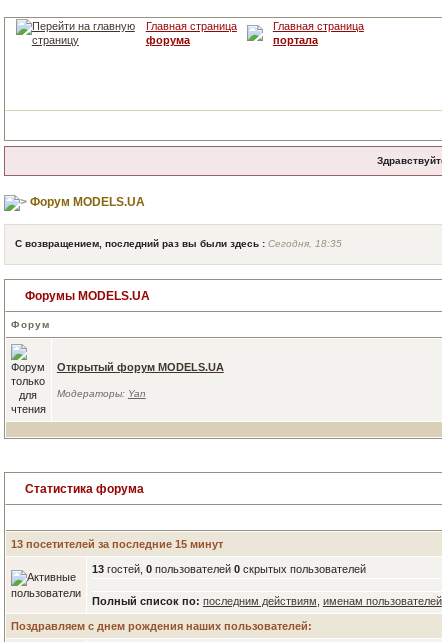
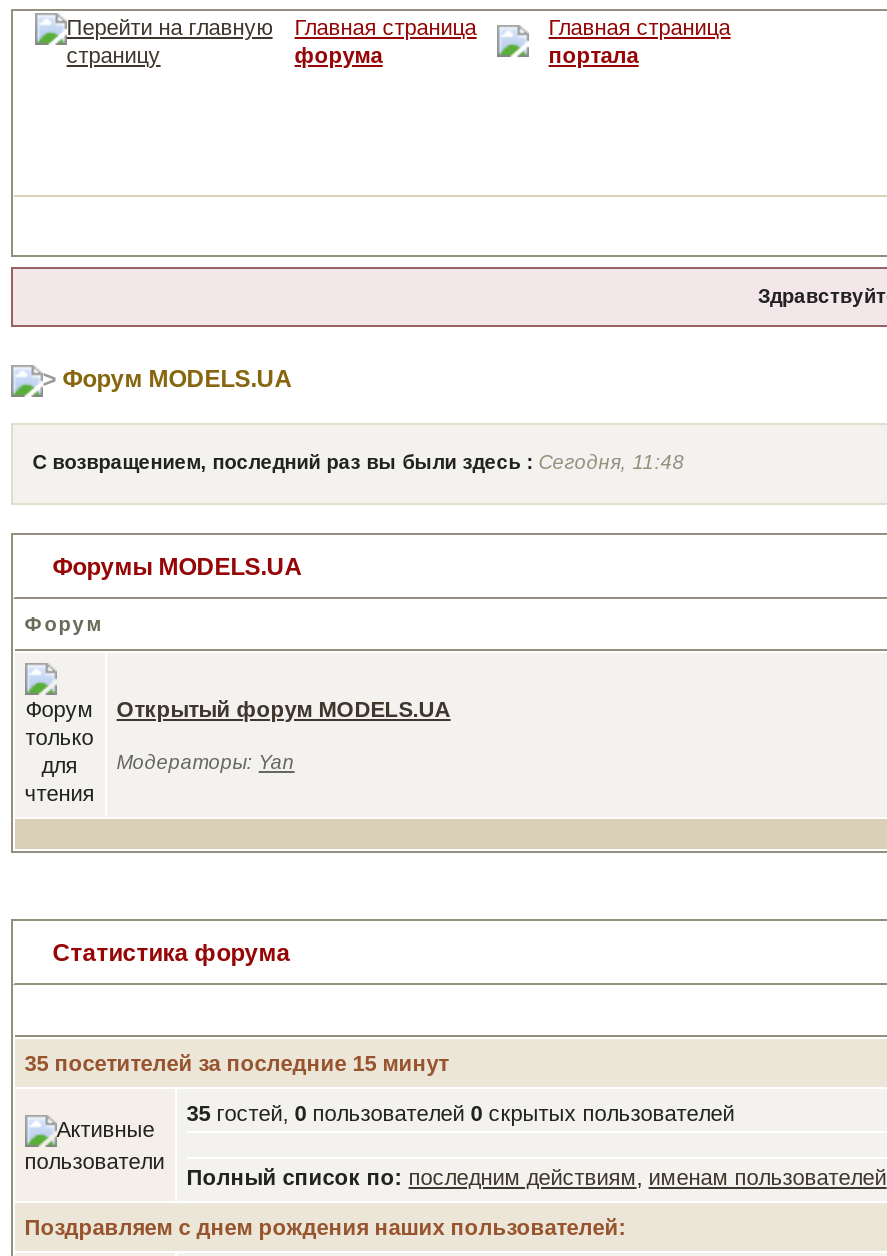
- С возвращением, последний раз вы были здесь : Сегодня, 18:35
+ С возвращением, последний раз вы были здесь : Сегодня, 11:48

- 13 посетителей за последние 15 минут
+ 35 посетителей за последние 15 минут

- 13 гостей, 0 пользователей 0 скрытых пользователей
+ 35 гостей, 0 пользователей 0 скрытых пользователей
